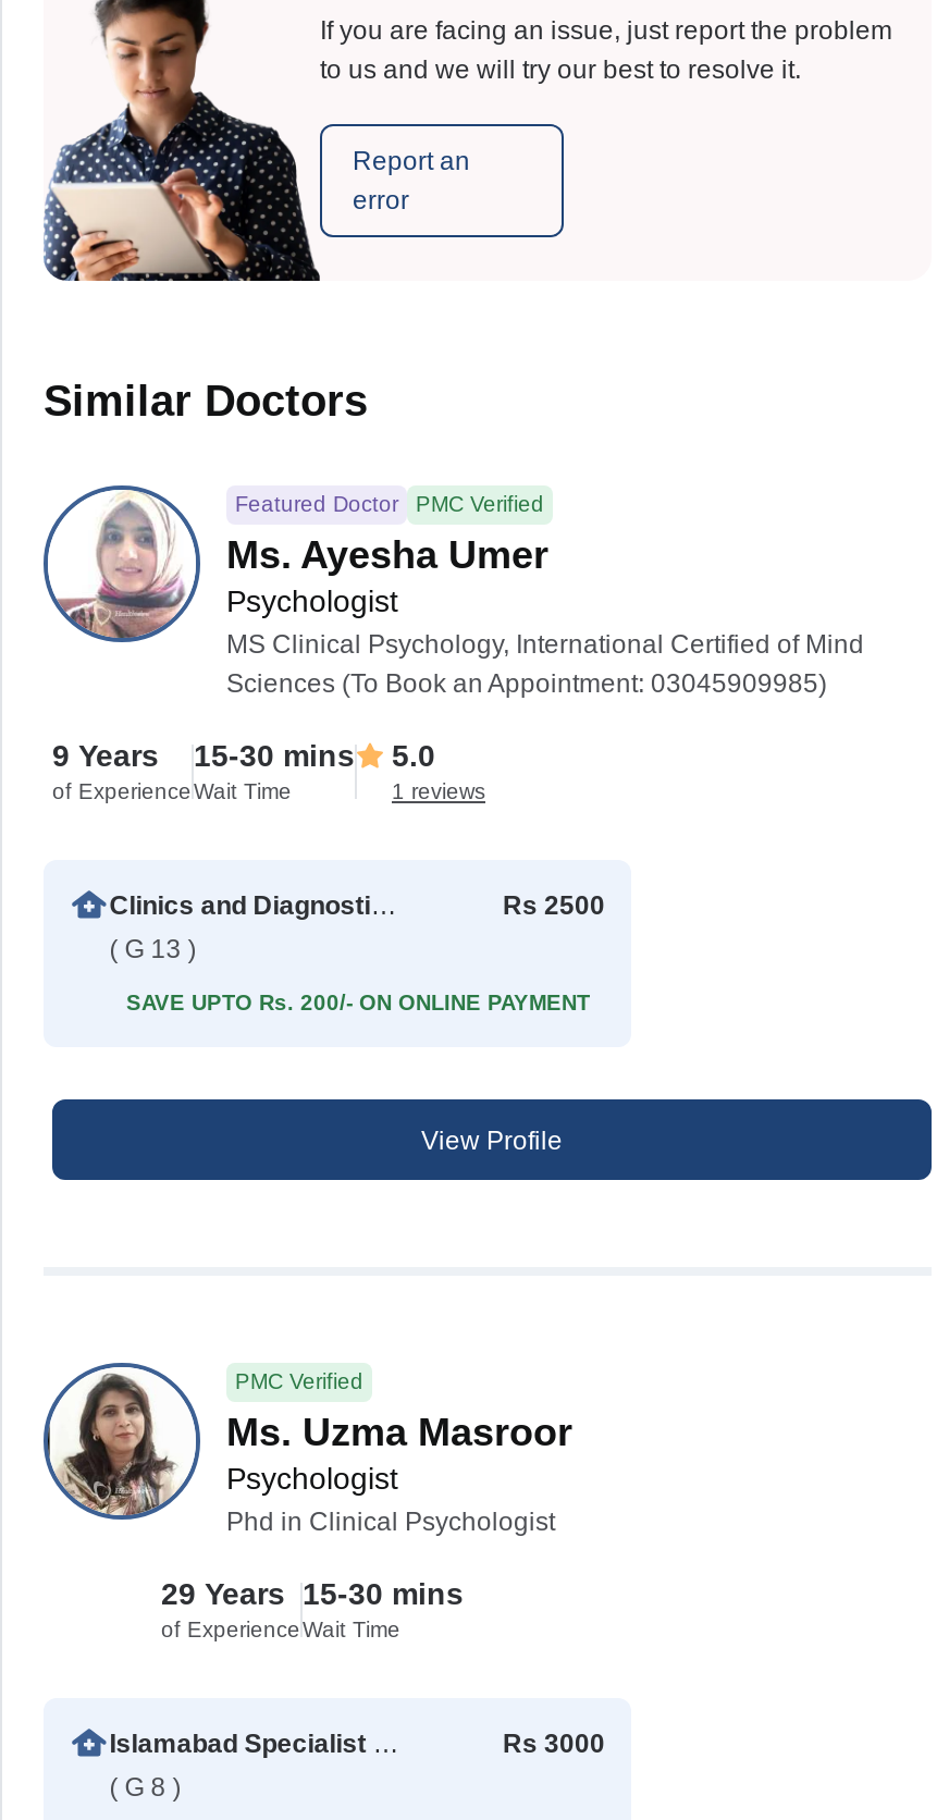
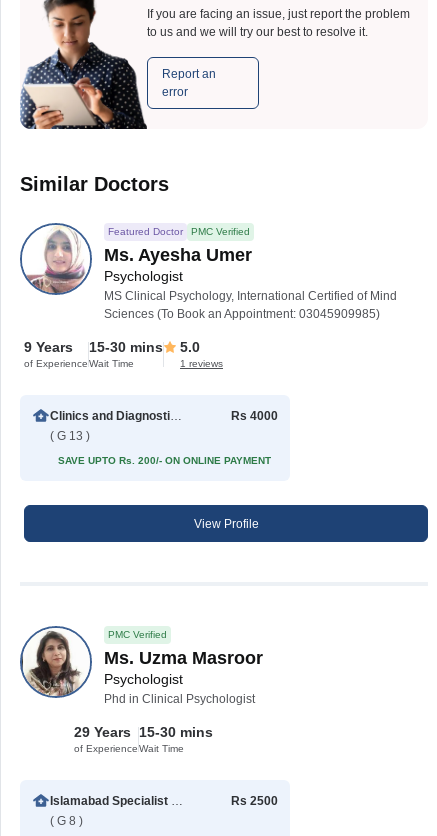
- Rs 2500
+ Rs 4000

- Rs 3000
+ Rs 2500
